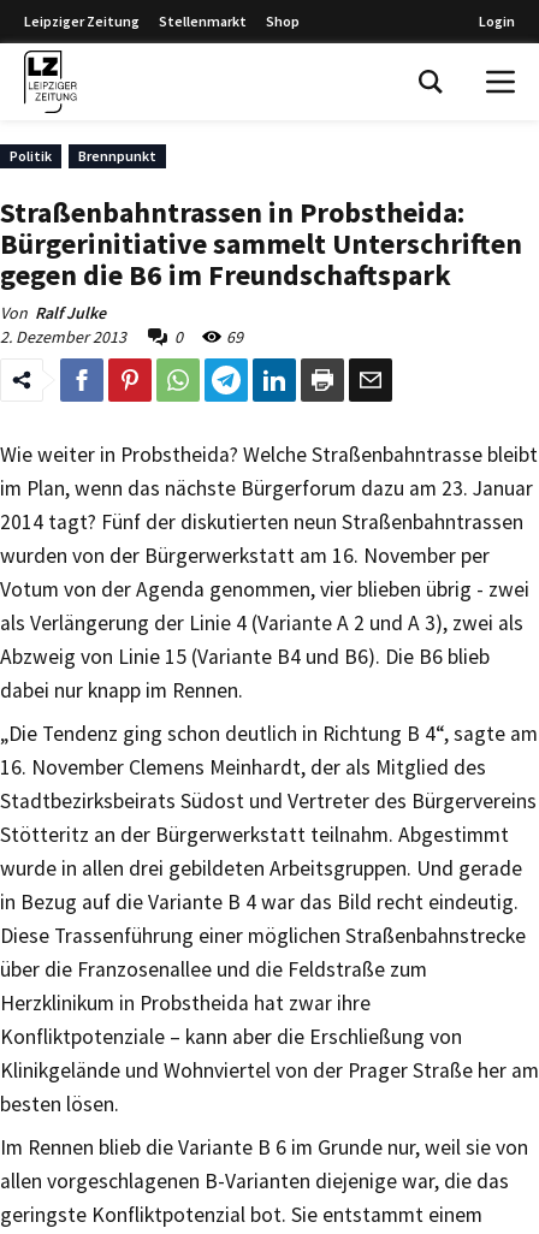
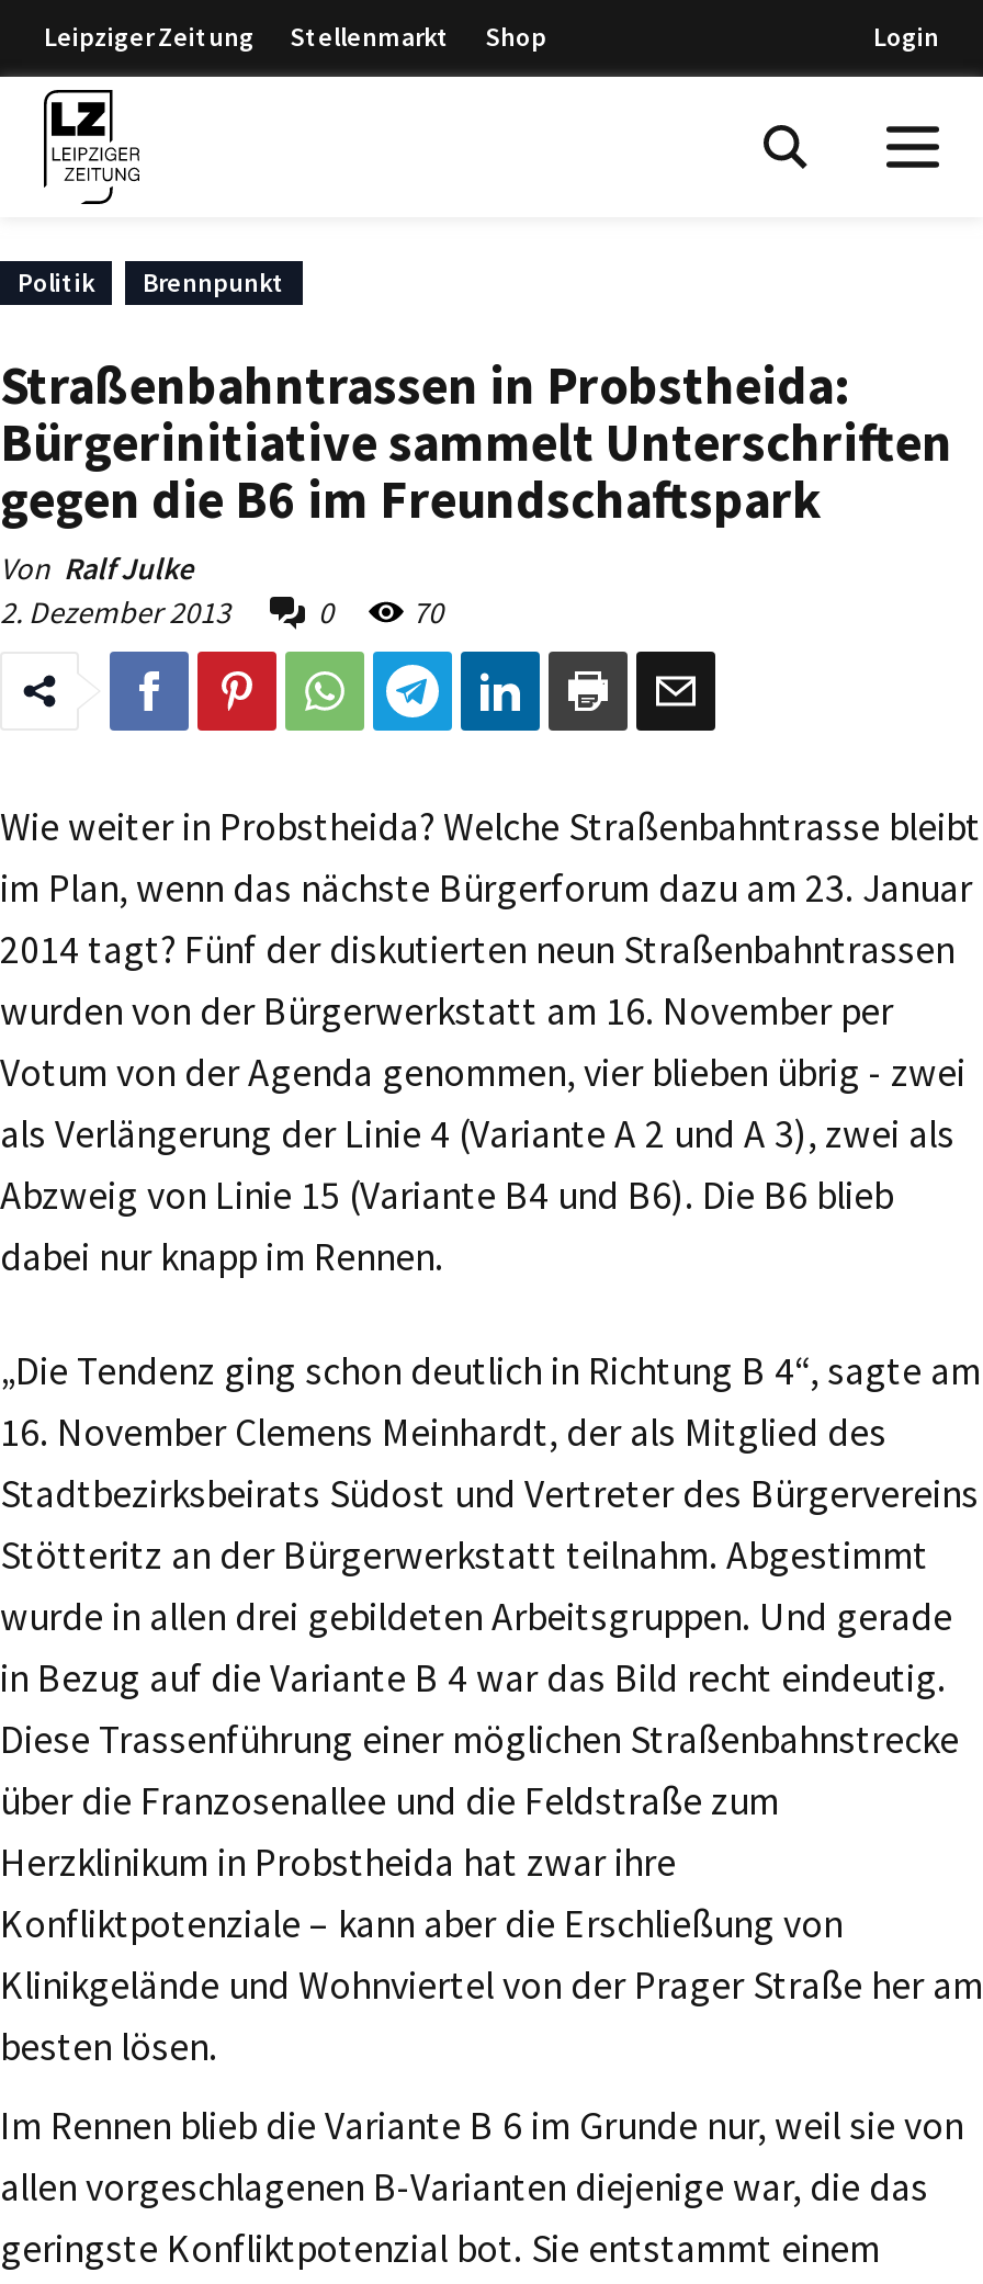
- 0 69
+ 0 70
